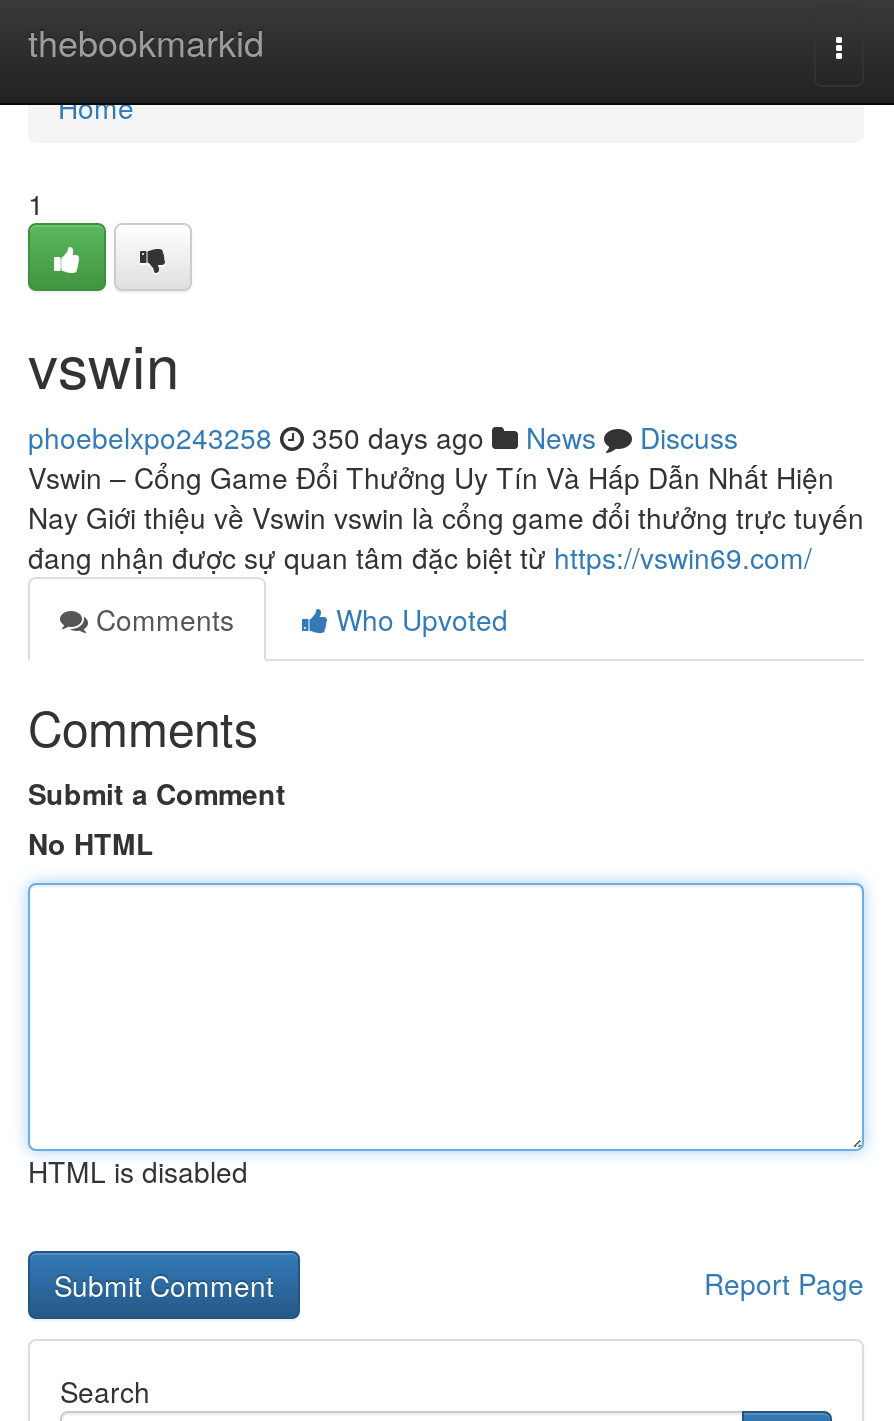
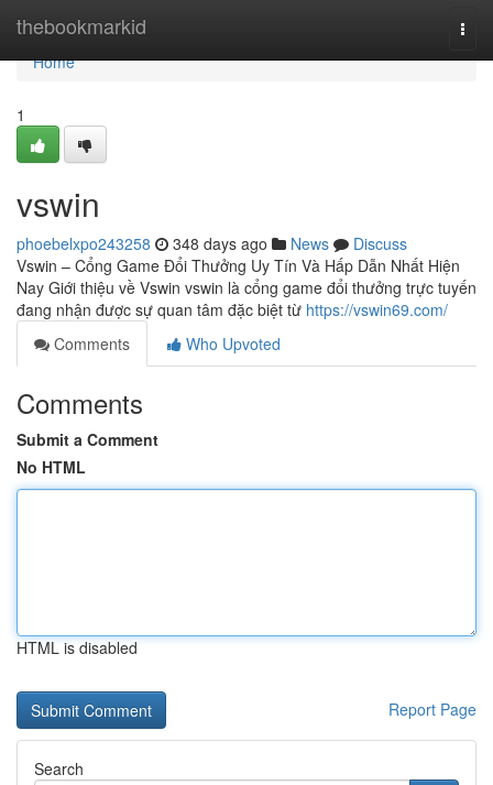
- phoebelxpo243258 350 days ago News Discuss
+ phoebelxpo243258 348 days ago News Discuss
